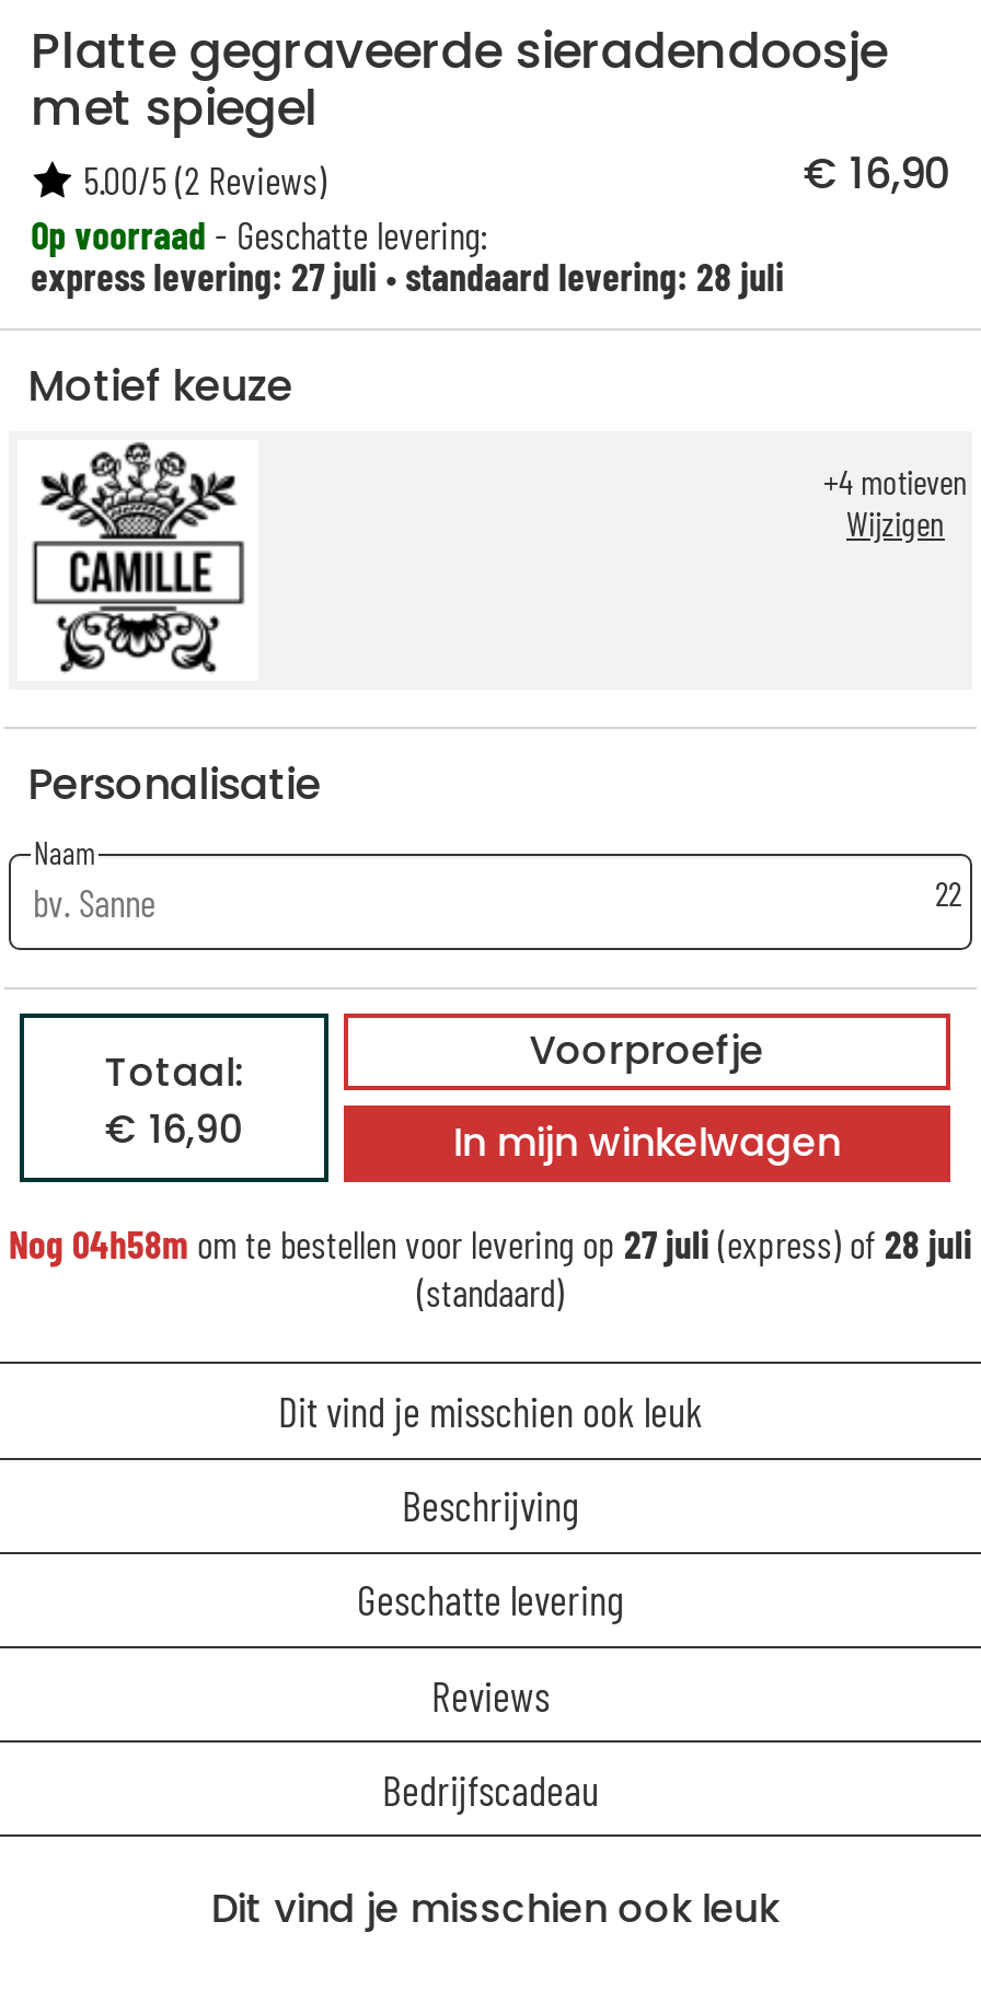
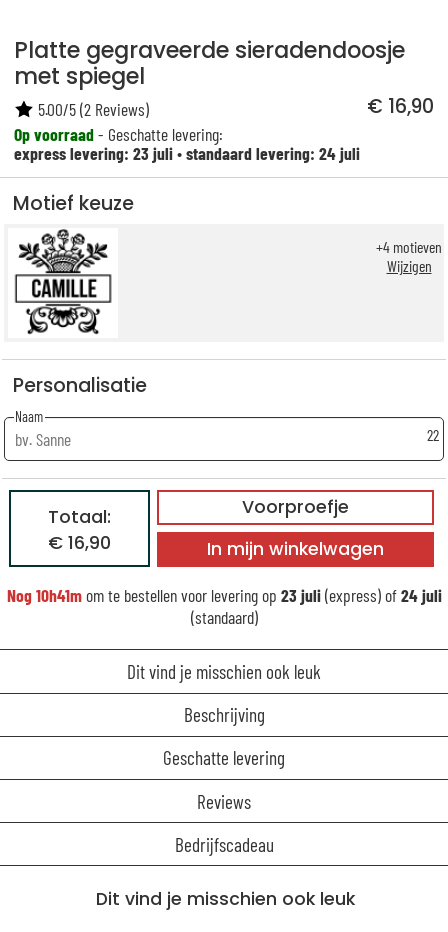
- express levering: 27 juli•standaard levering: 28 juli
+ express levering: 23 juli•standaard levering: 24 juli

- Nog 04h58m om te bestellen voor levering op 27 juli (express) of 28 juli
+ Nog 10h41m om te bestellen voor levering op 23 juli (express) of 24 juli
